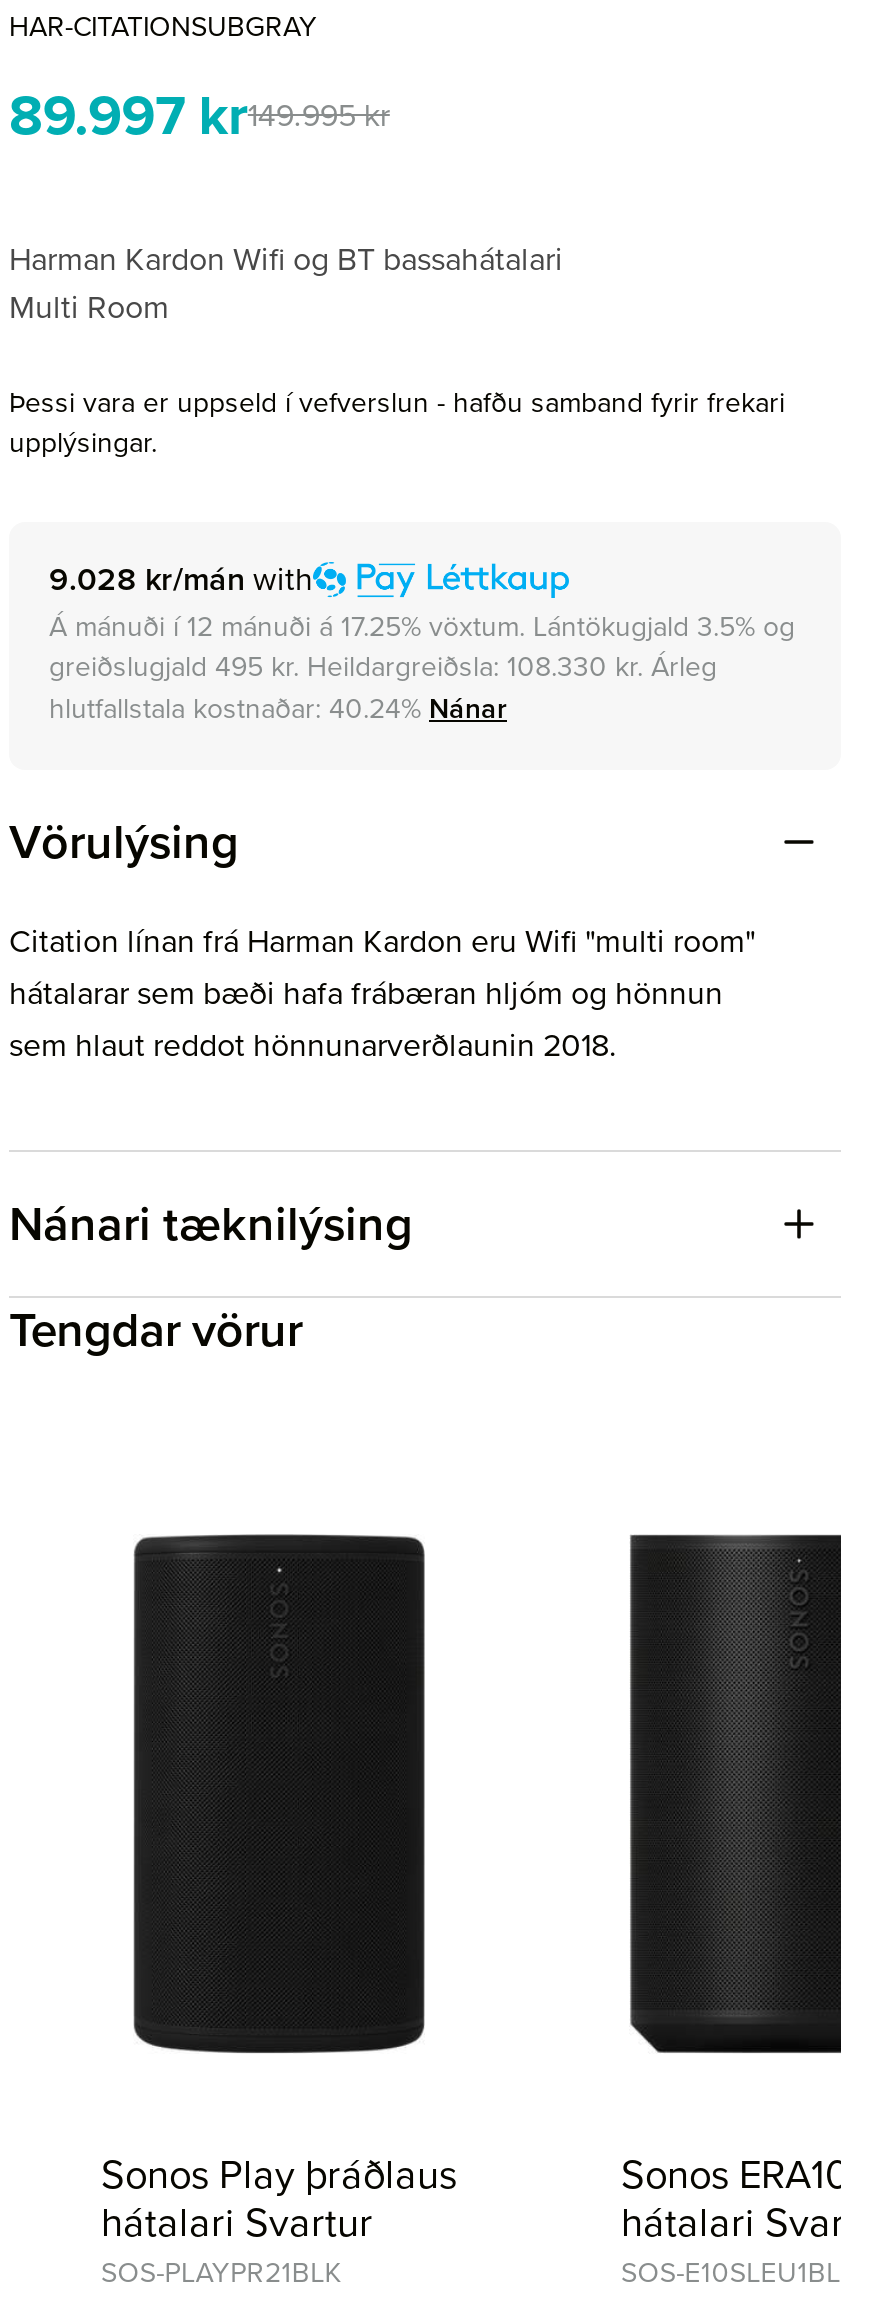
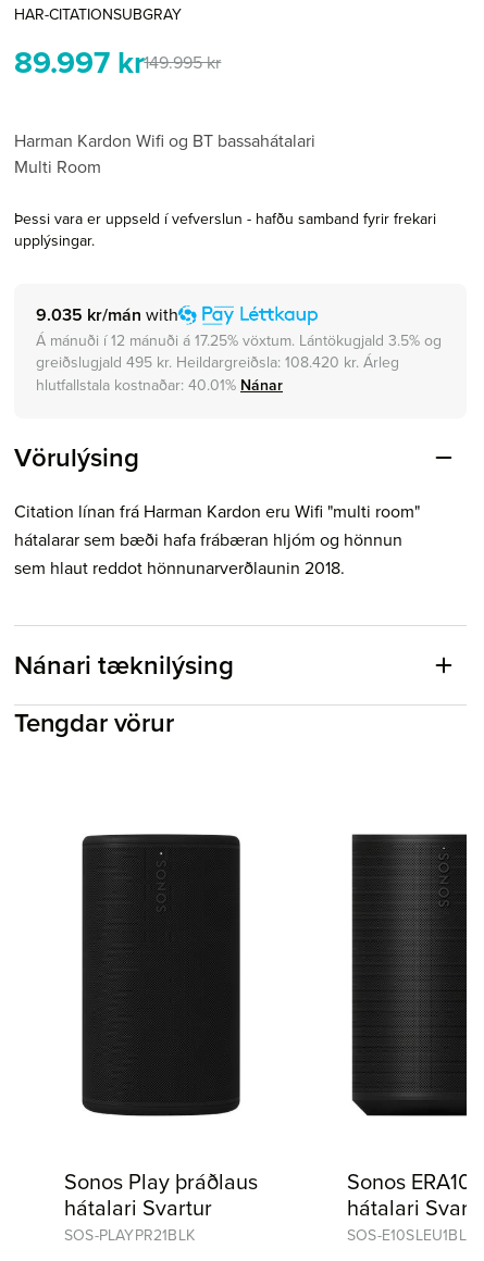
- 9.028 kr/mán with
+ 9.035 kr/mán with

- greiðslugjald 495 kr. Heildargreiðsla: 108.330 kr. Árleg
+ greiðslugjald 495 kr. Heildargreiðsla: 108.420 kr. Árleg

- hlutfallstala kostnaðar: 40.24% Nánar
+ hlutfallstala kostnaðar: 40.01% Nánar
